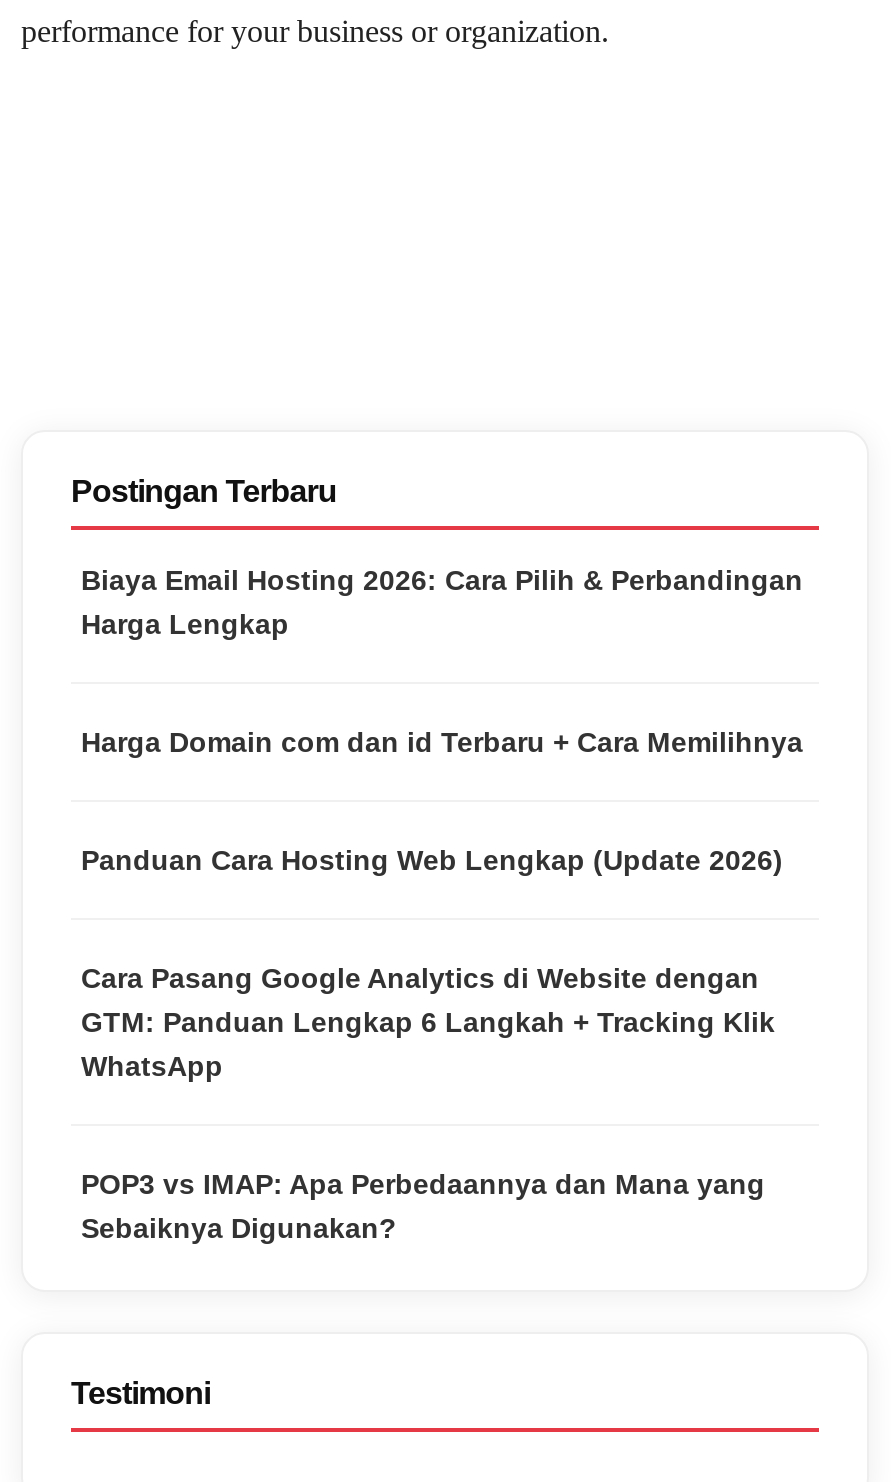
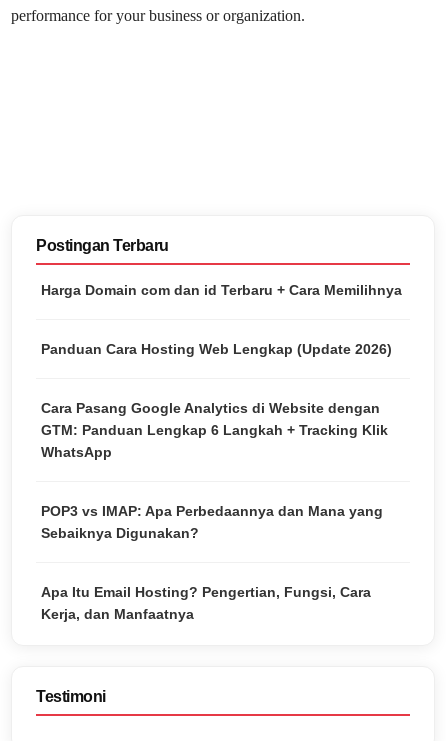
- Biaya Email Hosting 2026: Cara Pilih & Perbandingan
- Harga Lengkap

moved up: Harga Domain com dan id Terbaru + Cara Memilihnya | Panduan Cara Hosting Web Lengkap (Update 2026) | Cara Pasang Google Analytics di Website dengan | GTM: Panduan Lengkap 6 Langkah + Tracking Klik | WhatsApp | POP3 vs IMAP: Apa Perbedaannya dan Mana yang | Sebaiknya Digunakan?

+ Apa Itu Email Hosting? Pengertian, Fungsi, Cara
+ Kerja, dan Manfaatnya
